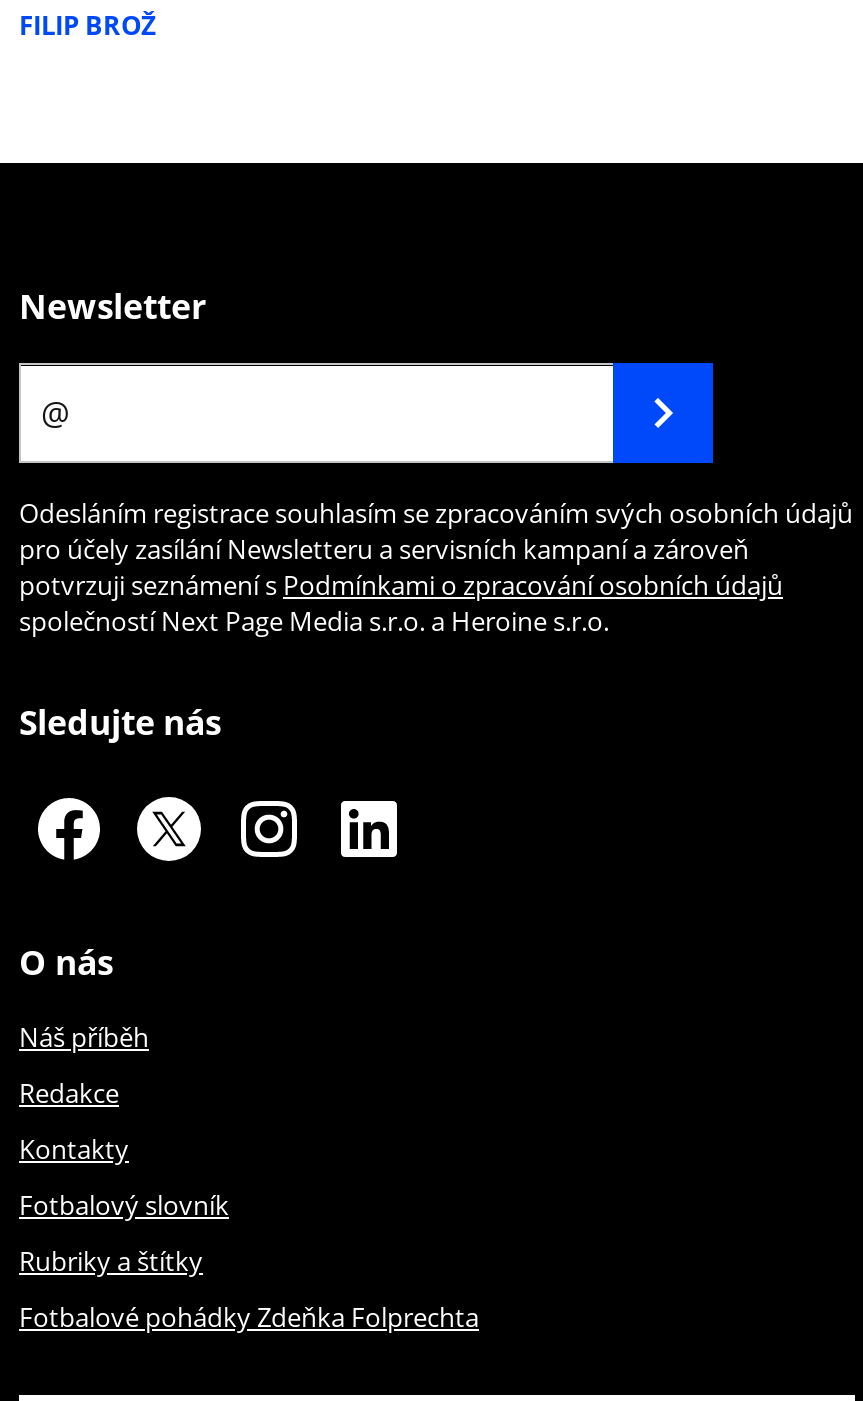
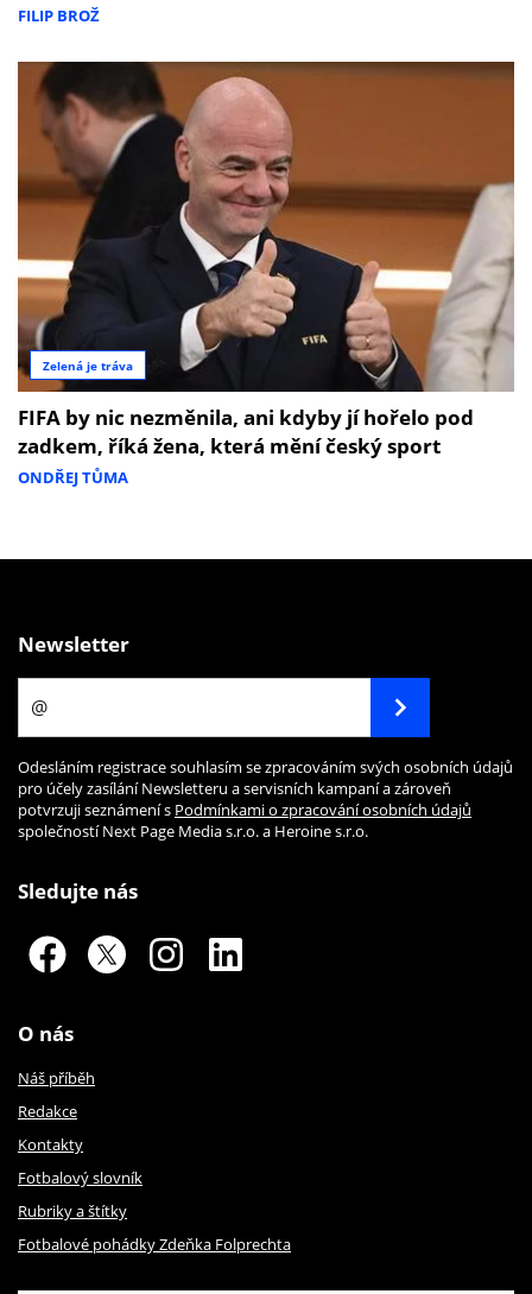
+ [image]
+ Zelená je tráva
+ FIFA by nic nezměnila, ani kdyby jí hořelo pod
+ zadkem, říká žena, která mění český sport
+ ONDŘEJ TŮMA
